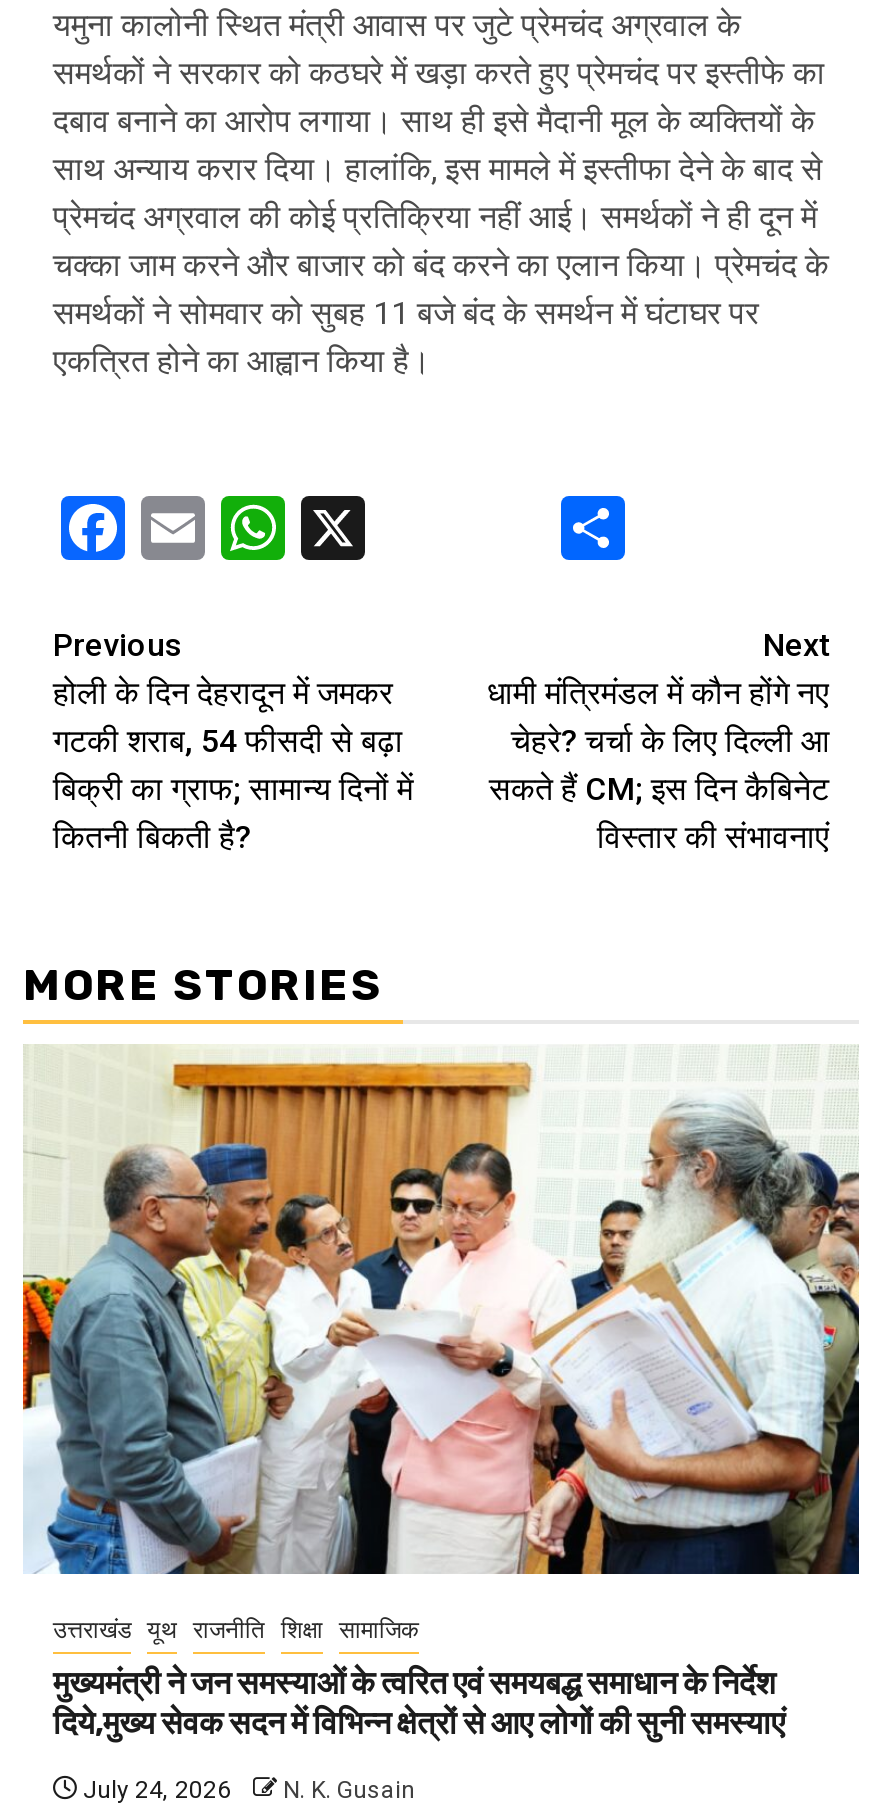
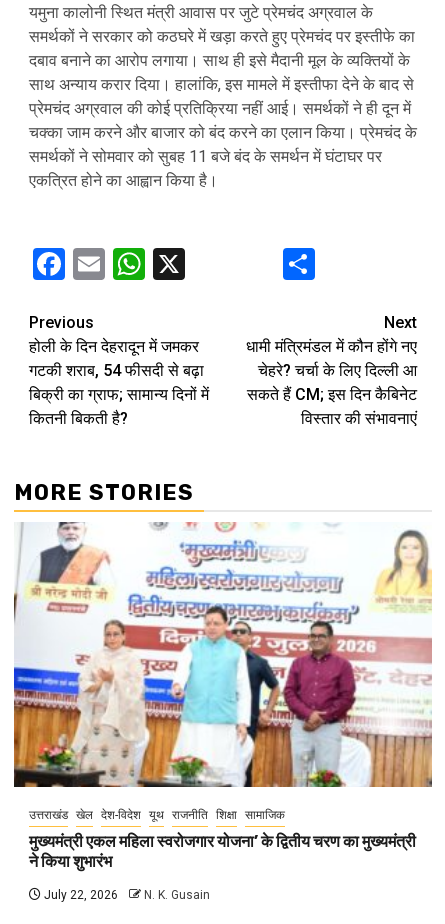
- [image]
- उत्तराखंड यूथ राजनीति शिक्षा सामाजिक
+ [image]
+ उत्तराखंड खेल देश-विदेश यूथ राजनीति शिक्षा सामाजिक

- मुख्यमंत्री ने जन समस्याओं के त्वरित एवं समयबद्ध समाधान के निर्देश
- दिये,मुख्य सेवक सदन में विभिन्न क्षेत्रों से आए लोगों की सुनी समस्याएं
+ मुख्यमंत्री एकल महिला स्वरोजगार योजना’ के द्वितीय चरण का मुख्यमंत्री
+ ने किया शुभारंभ

- July 24, 2026 N. K. Gusain
+ July 22, 2026 N. K. Gusain
